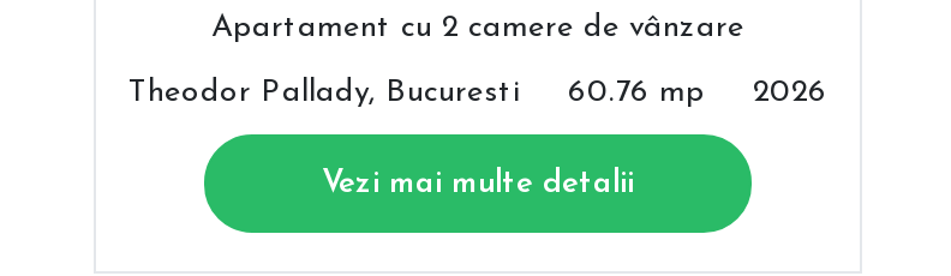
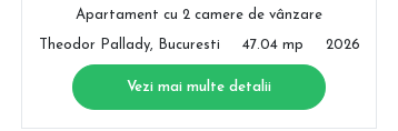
- Theodor Pallady, Bucuresti 60.76 mp 2026
+ Theodor Pallady, Bucuresti 47.04 mp 2026
